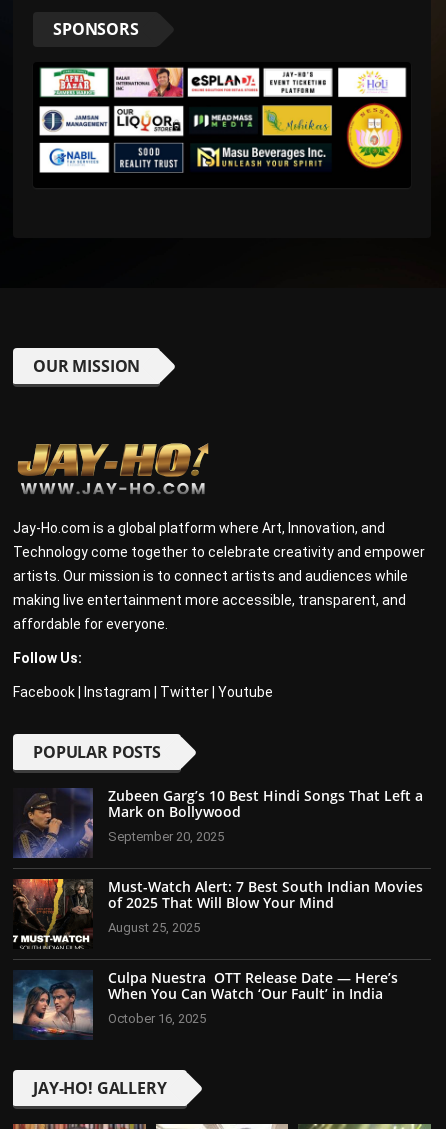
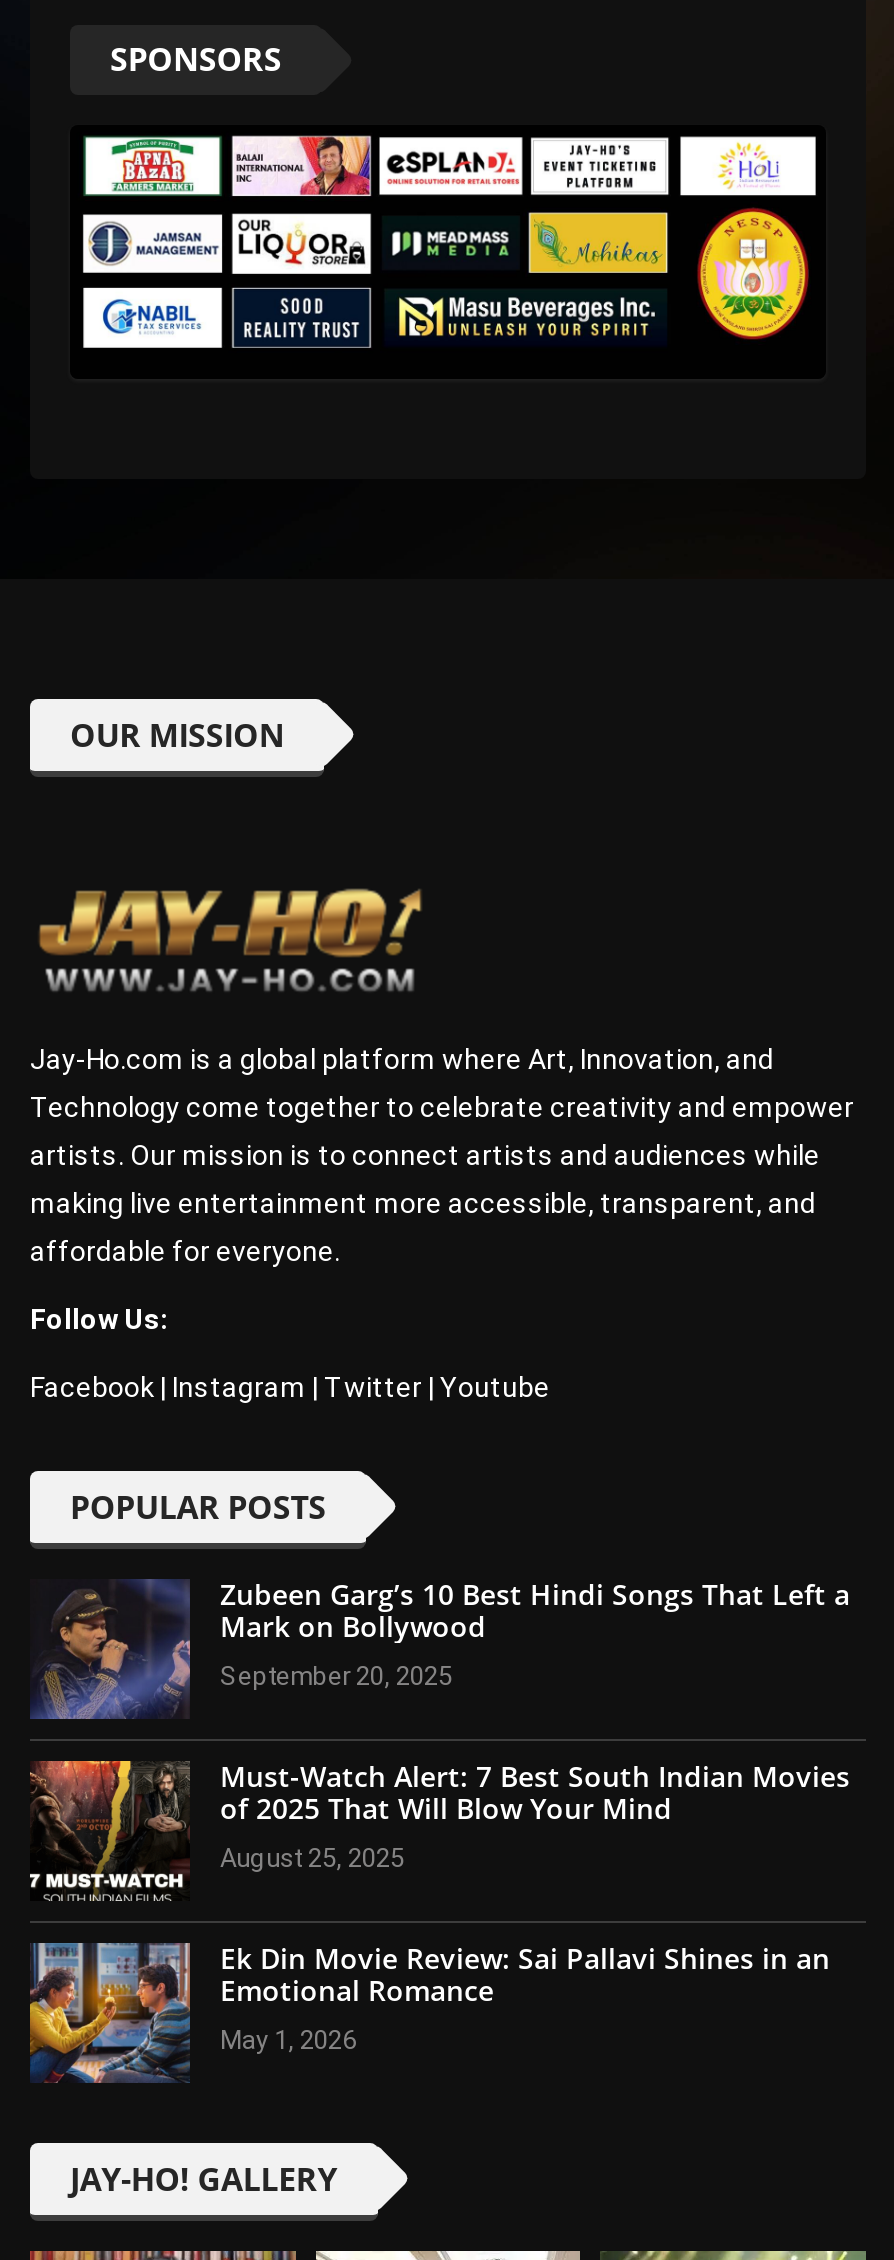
- [image]
- Culpa Nuestra OTT Release Date — Here’s
- When You Can Watch ‘Our Fault’ in India
- October 16, 2025
+ [image]
+ Ek Din Movie Review: Sai Pallavi Shines in an
+ Emotional Romance
+ May 1, 2026
